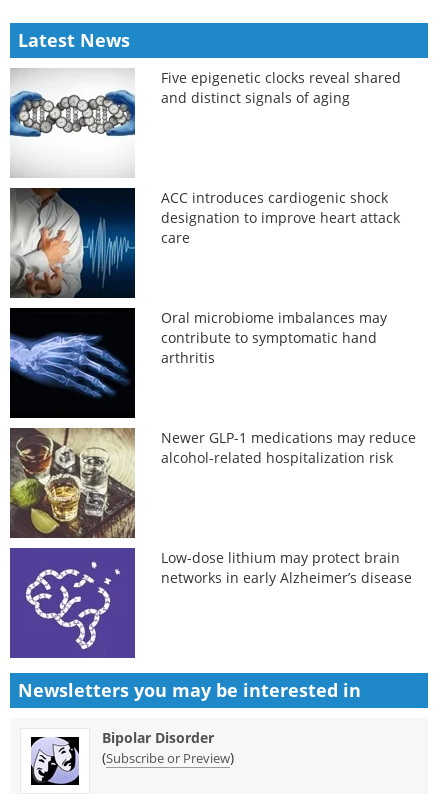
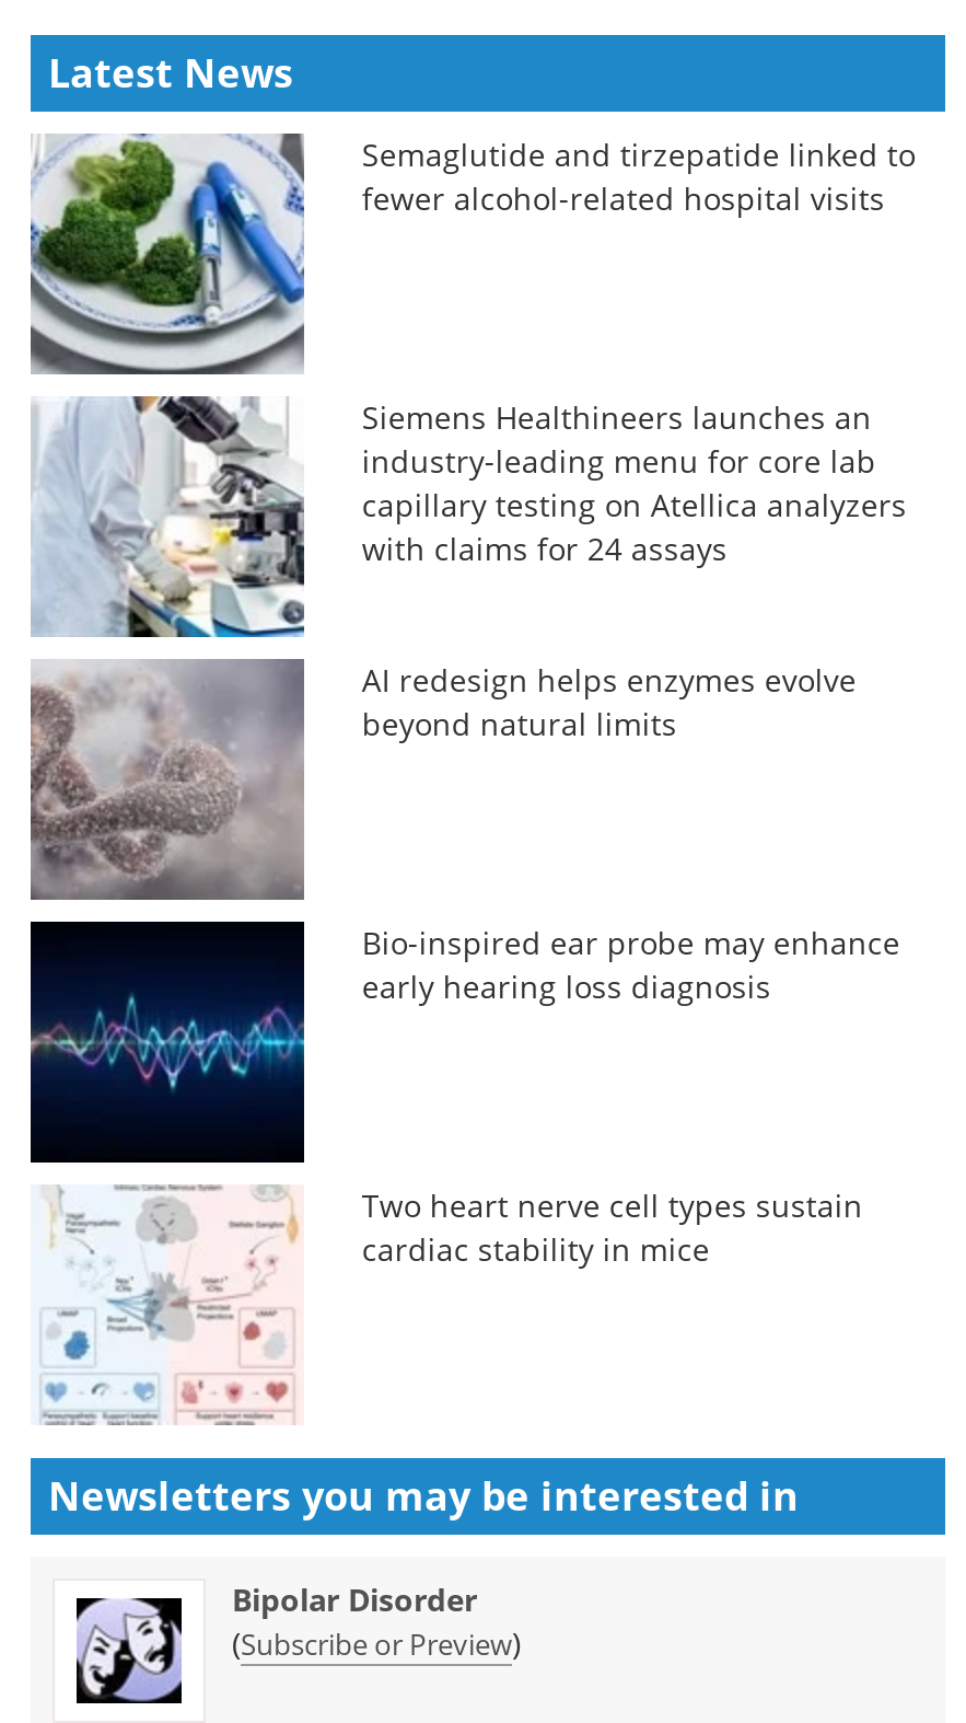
- [image]
- Five epigenetic clocks reveal shared
- and distinct signals of aging
+ [image]
+ Semaglutide and tirzepatide linked to
+ fewer alcohol-related hospital visits

- [image]
- ACC introduces cardiogenic shock
- designation to improve heart attack
- care
+ [image]
+ Siemens Healthineers launches an
+ industry-leading menu for core lab
+ capillary testing on Atellica analyzers
+ with claims for 24 assays

- [image]
- Oral microbiome imbalances may
- contribute to symptomatic hand
- arthritis
+ [image]
+ AI redesign helps enzymes evolve
+ beyond natural limits

- [image]
- Newer GLP-1 medications may reduce
- alcohol-related hospitalization risk
+ [image]
+ Bio-inspired ear probe may enhance
+ early hearing loss diagnosis

- [image]
- Low-dose lithium may protect brain
- networks in early Alzheimer’s disease
+ [image]
+ Two heart nerve cell types sustain
+ cardiac stability in mice
